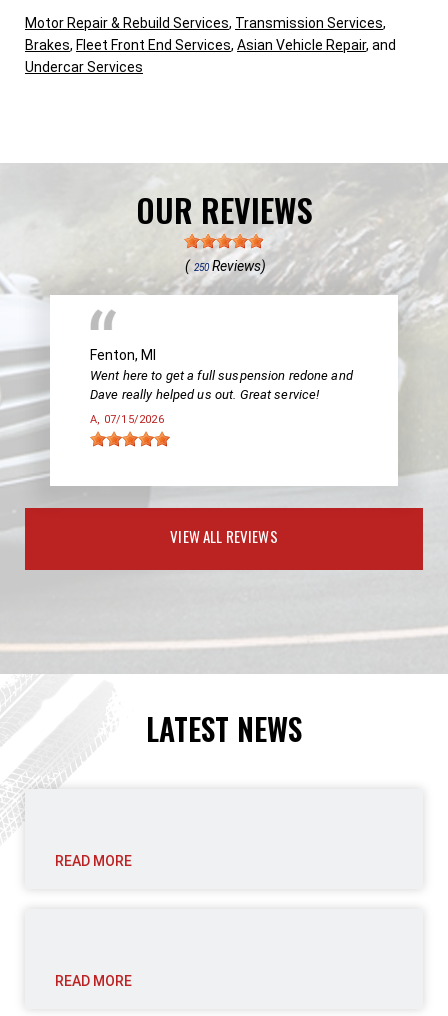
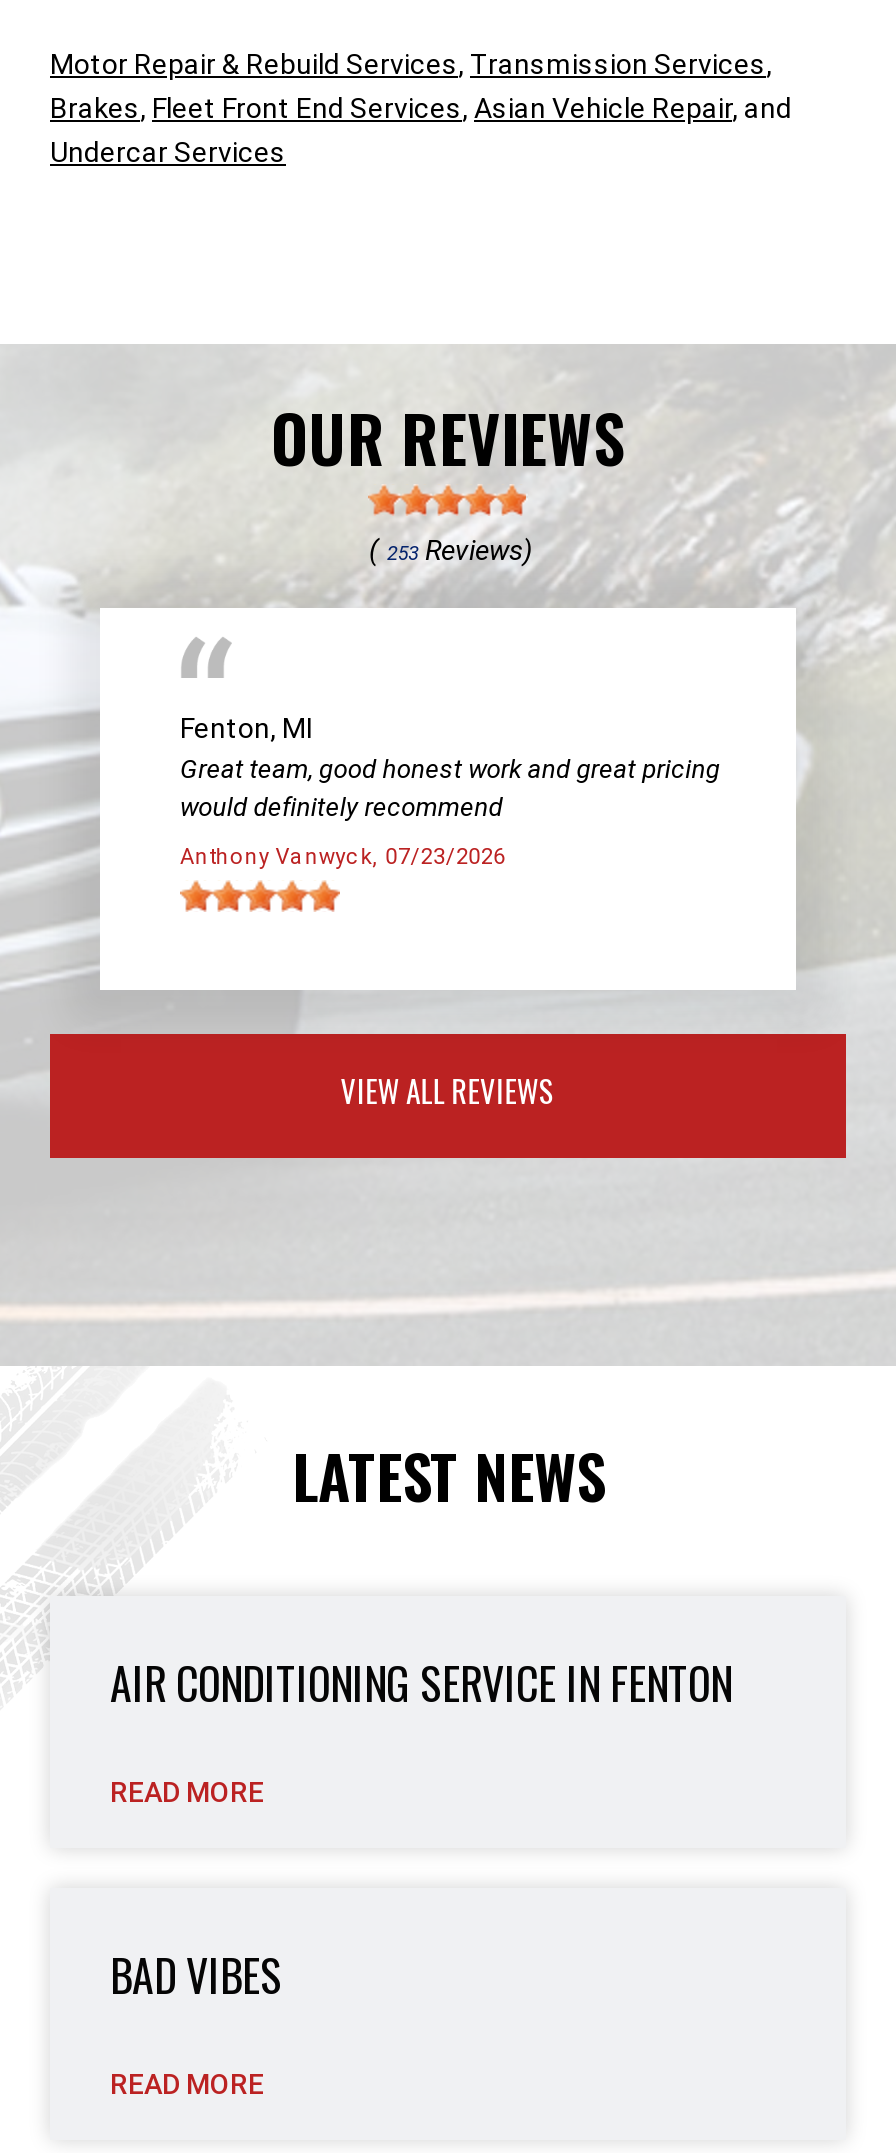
- ( 250 Reviews)
+ ( 253 Reviews)

- Went here to get a full suspension redone and
- Dave really helped us out. Great service!
+ Great team, good honest work and great pricing
+ would definitely recommend

- A, 07/15/2026
+ Anthony Vanwyck, 07/23/2026

+ AIR CONDITIONING SERVICE IN FENTON

+ BAD VIBES
